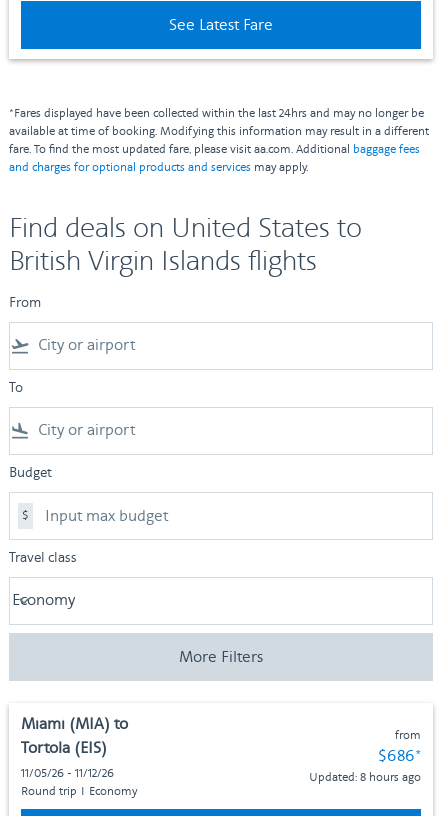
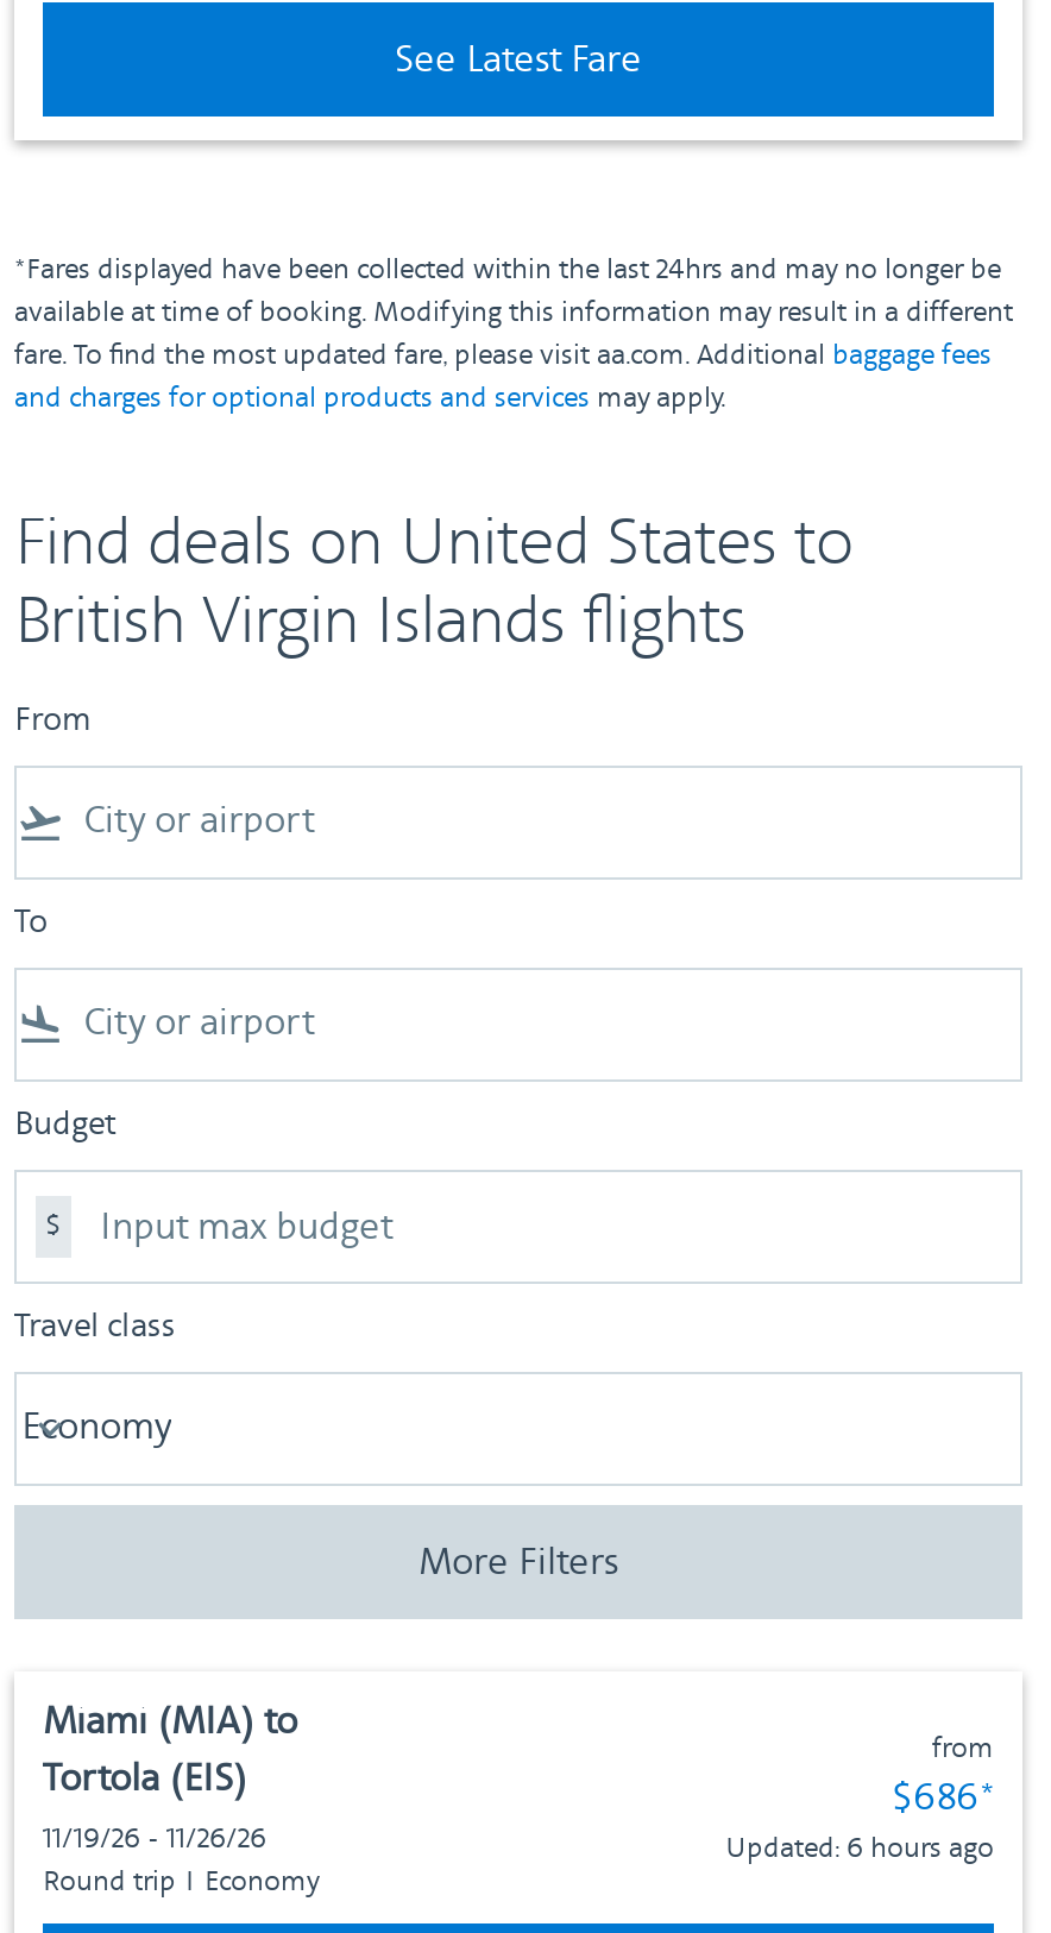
- 11/05/26 - 11/12/26
+ 11/19/26 - 11/26/26

- Updated: 8 hours ago
+ Updated: 6 hours ago
